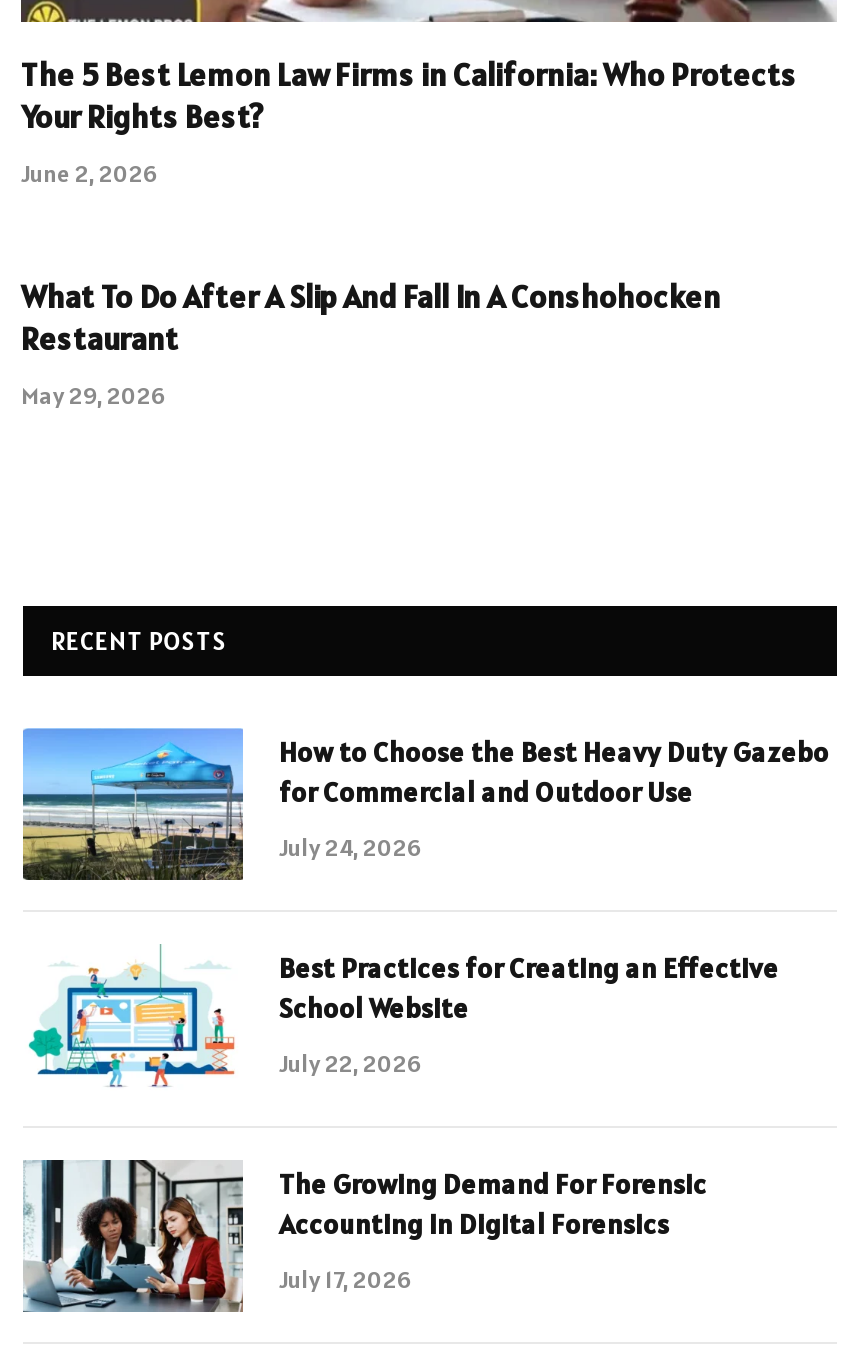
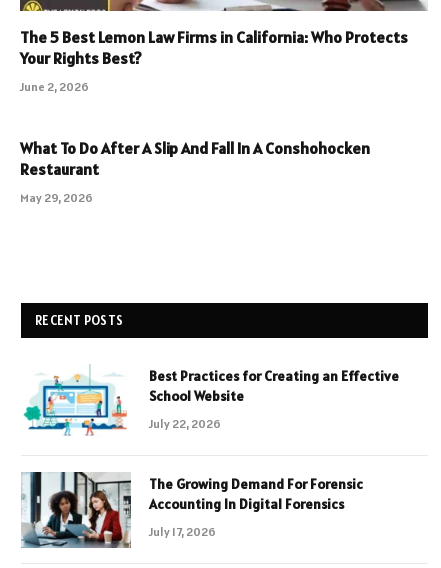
- [image]
- How to Choose the Best Heavy Duty Gazebo
- for Commercial and Outdoor Use
- July 24, 2026
